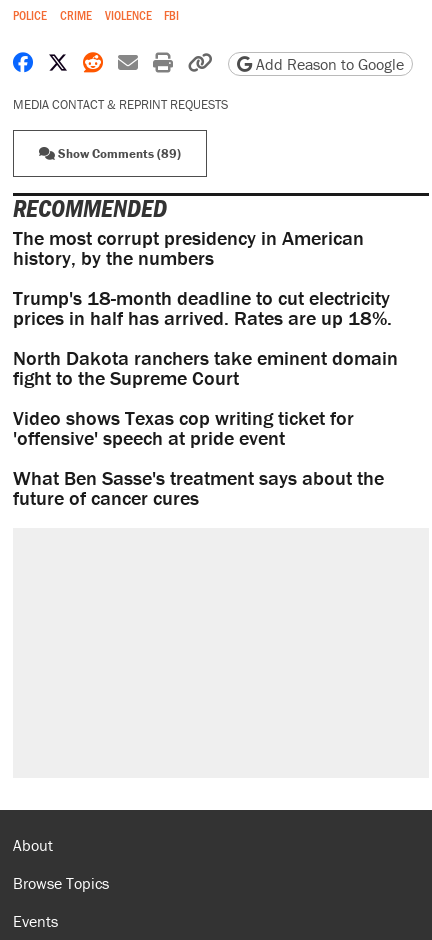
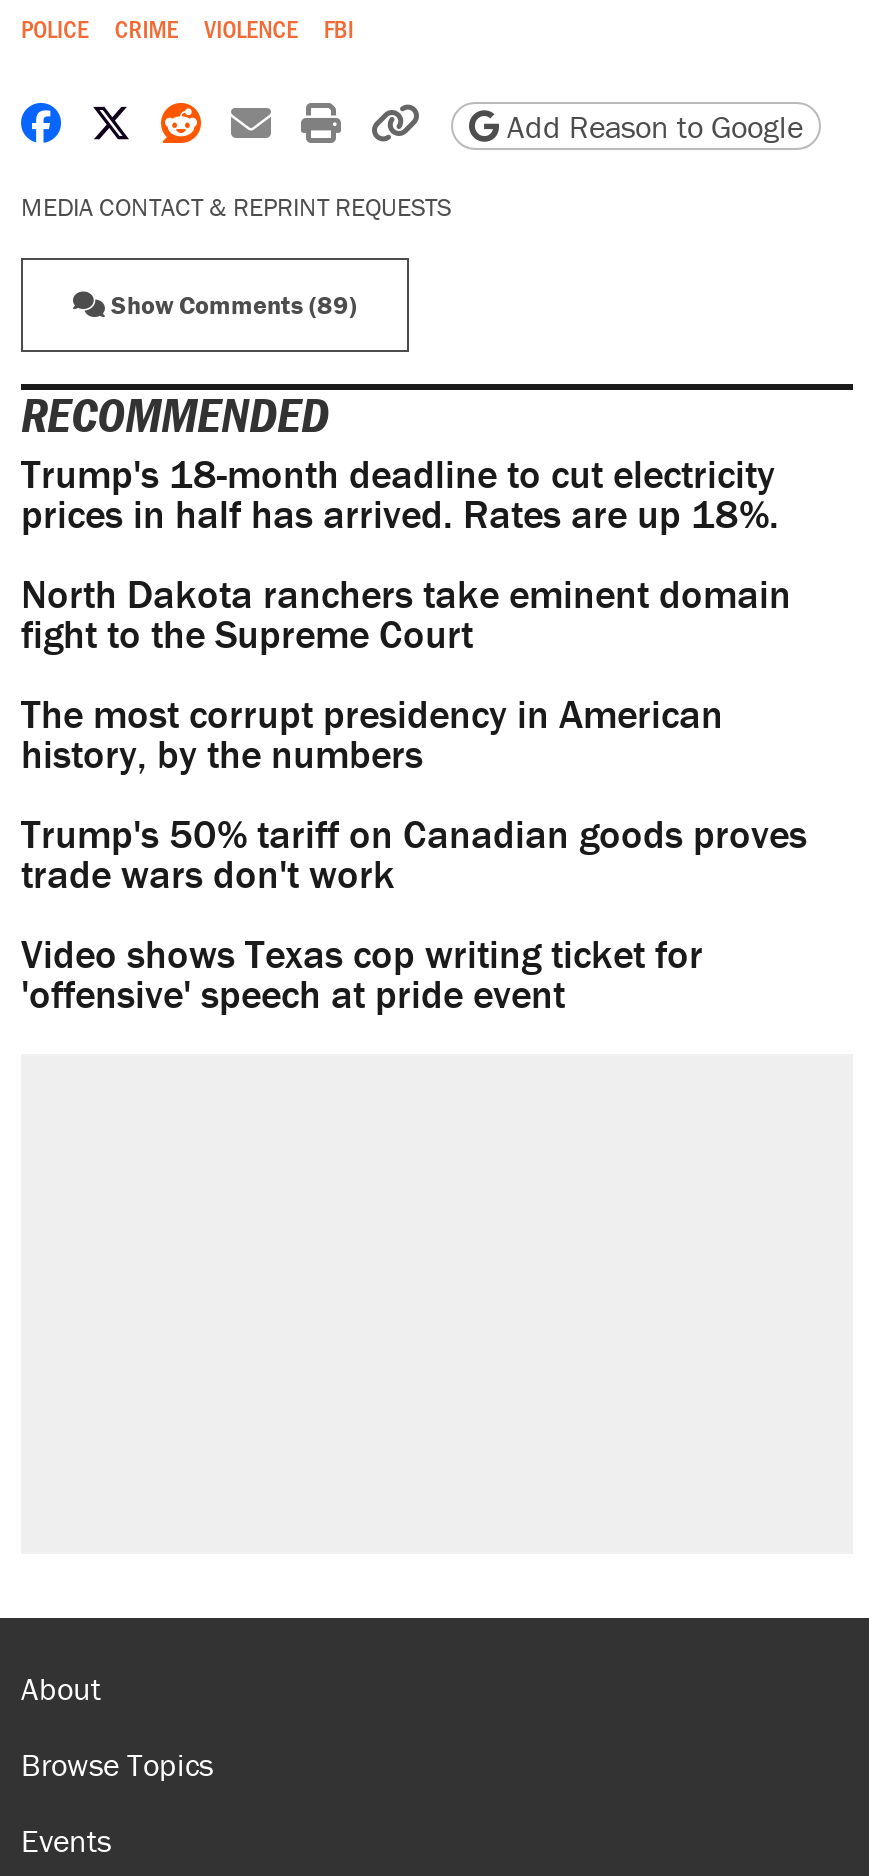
moved down: The most corrupt presidency in American | history, by the numbers

moved up: Trump's 18-month deadline to cut electricity | prices in half has arrived. Rates are up 18%. | North Dakota ranchers take eminent domain | fight to the Supreme Court

+ Trump's 50% tariff on Canadian goods proves
+ trade wars don't work

moved down: Video shows Texas cop writing ticket for | 'offensive' speech at pride event

- What Ben Sasse's treatment says about the
- future of cancer cures
